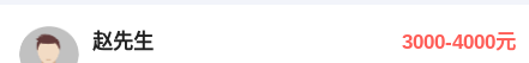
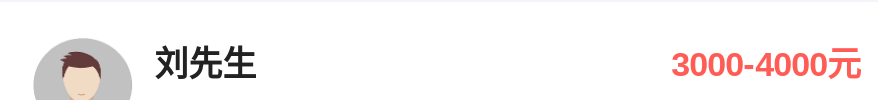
- 赵先生
+ 刘先生
